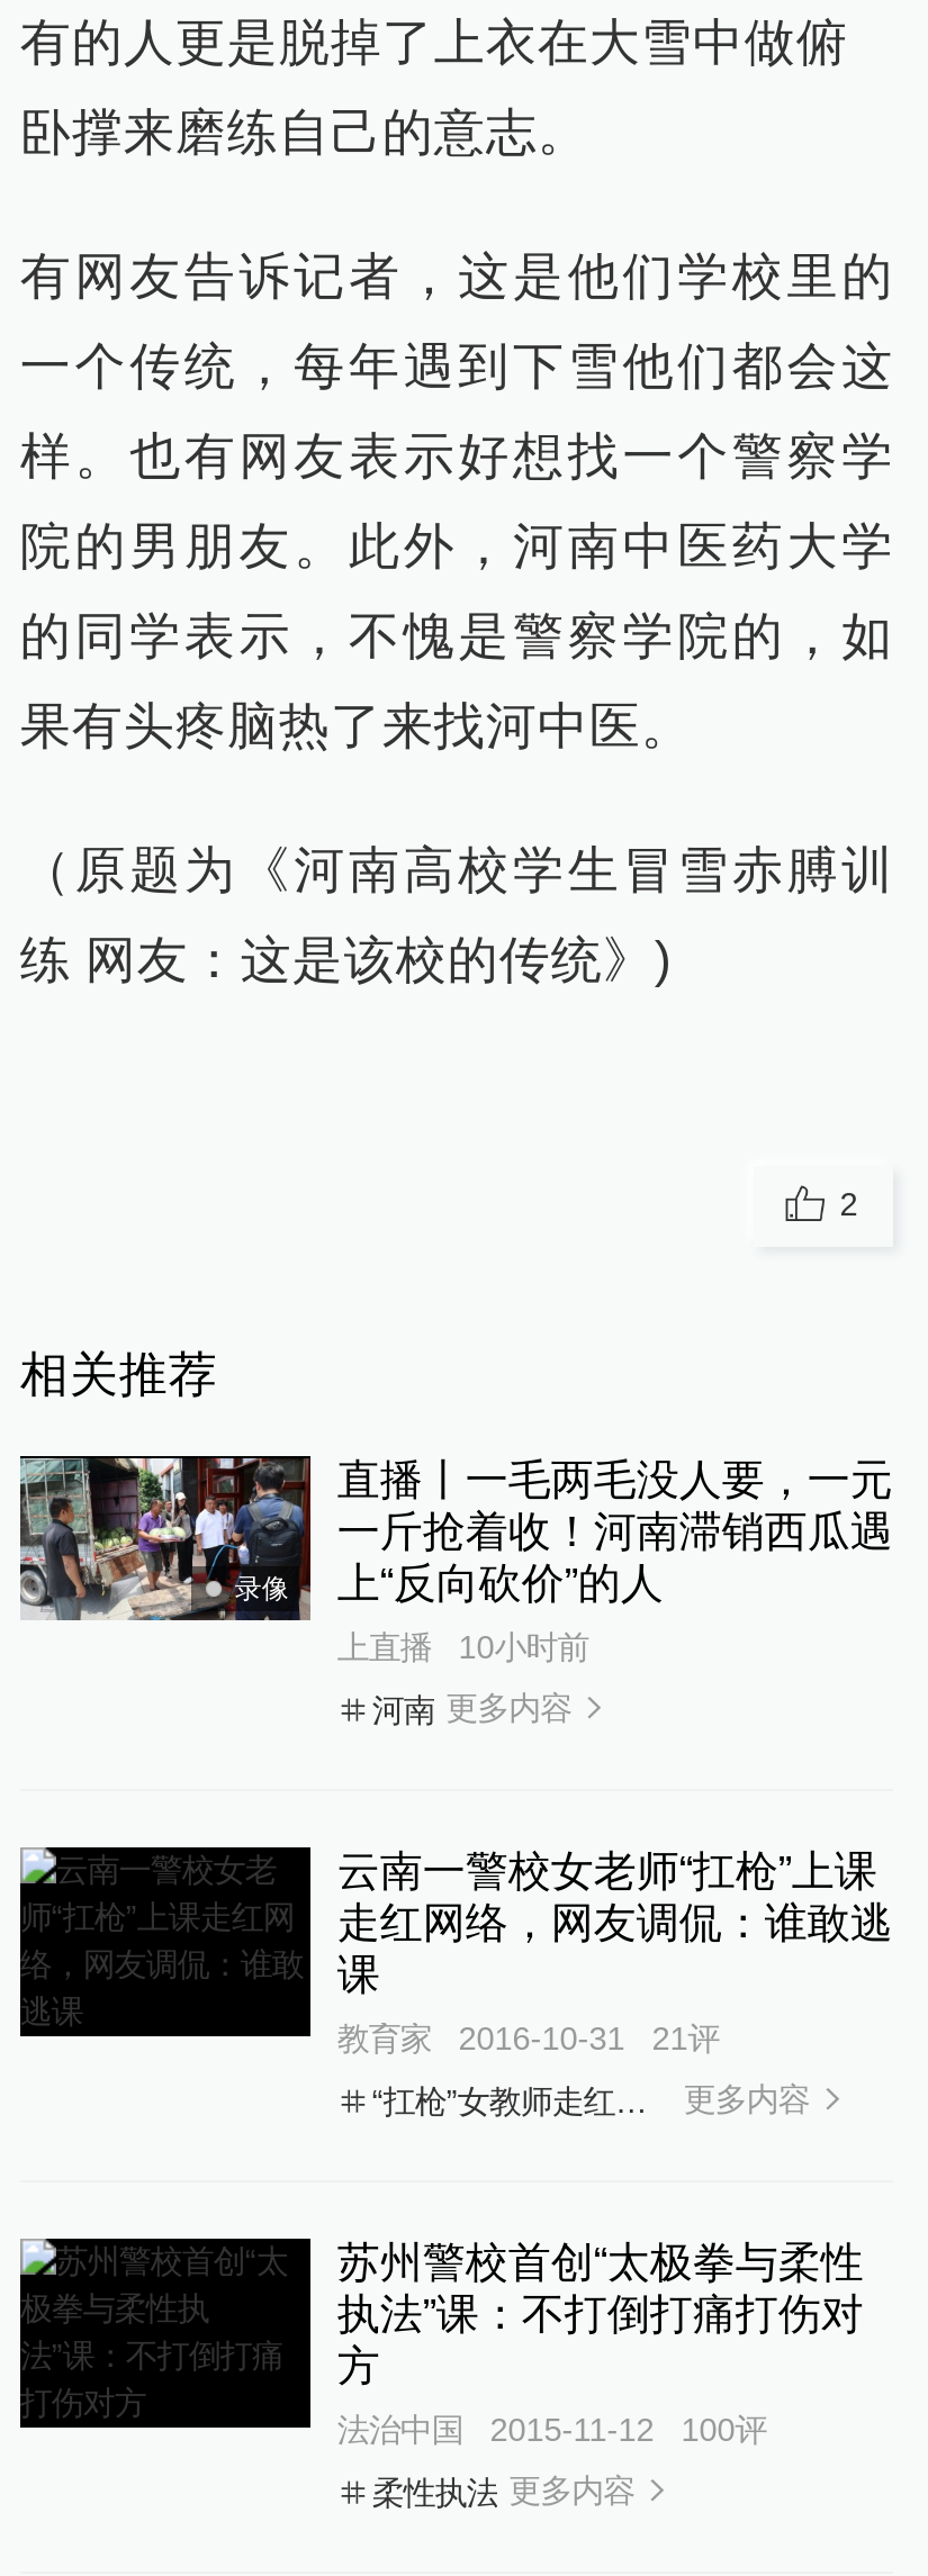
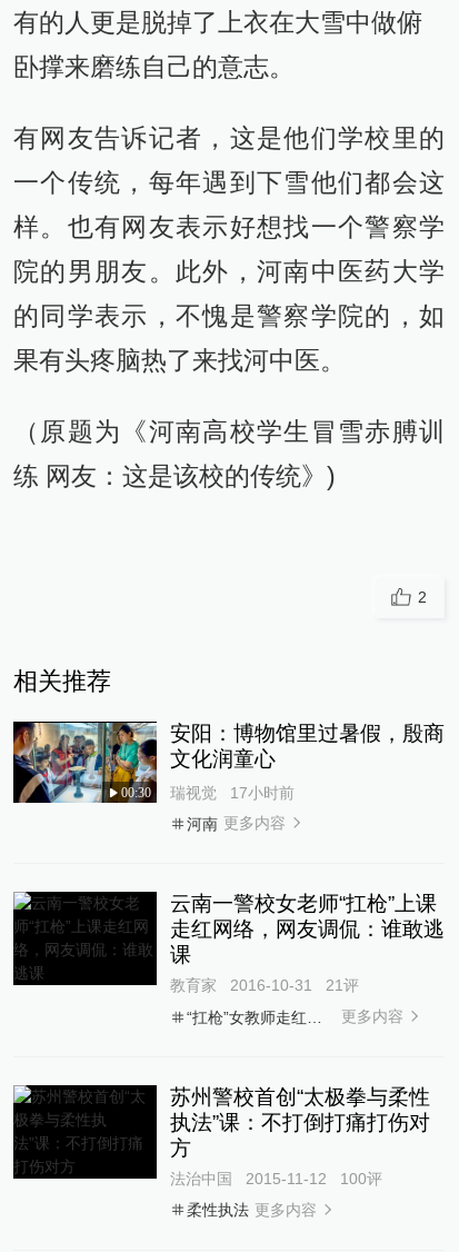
- [image]
- 录像
+ [image]
+ 00:30

- 直播丨一毛两毛没人要，一元
- 一斤抢着收！河南滞销西瓜遇
- 上“反向砍价”的人
+ 安阳：博物馆里过暑假，殷商
+ 文化润童心

- 上直播
- 10小时前
+ 瑞视觉
+ 17小时前
